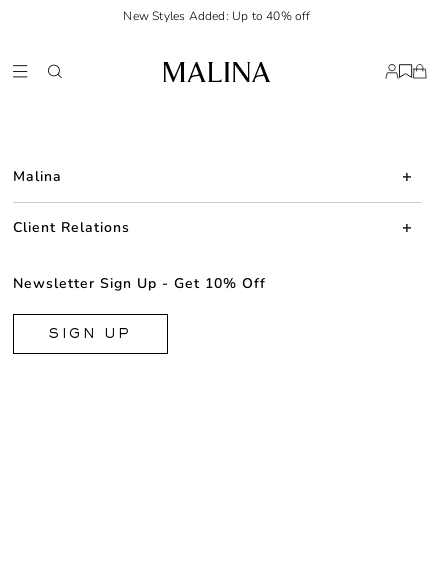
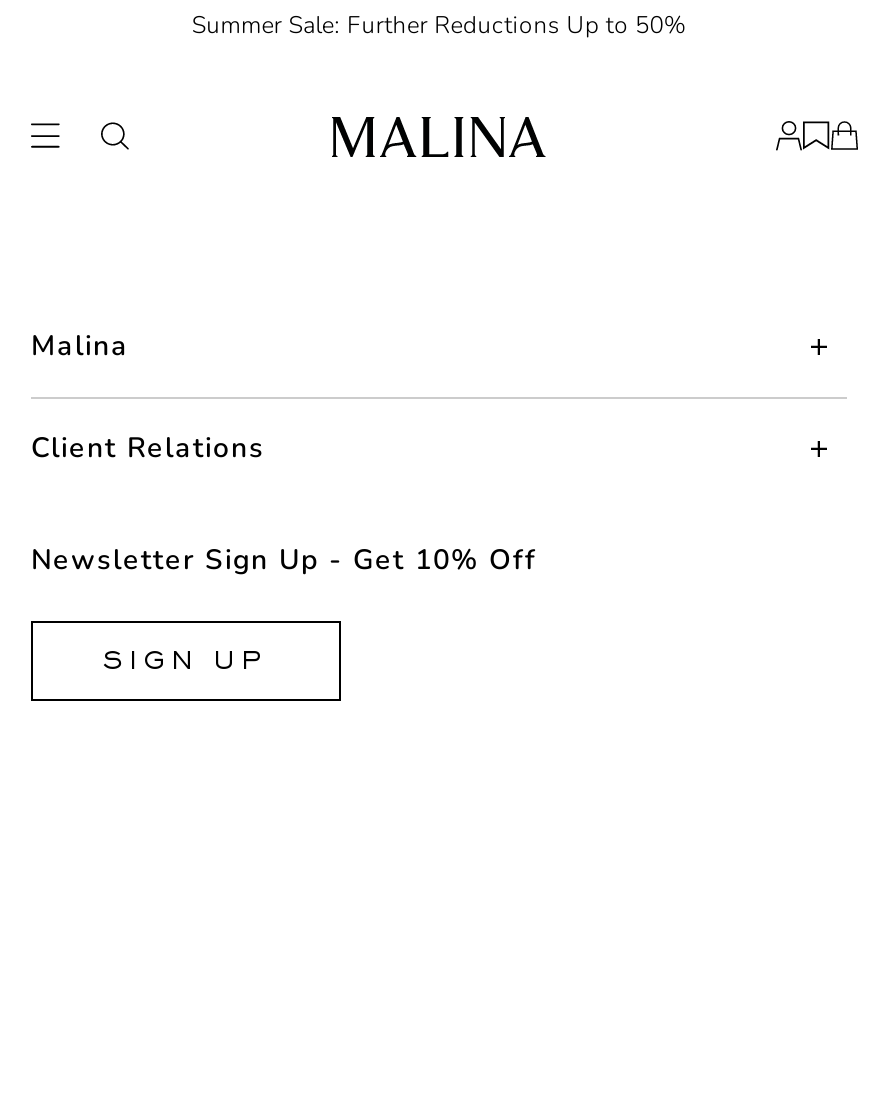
- New Styles Added: Up to 40% off
+ Summer Sale: Further Reductions Up to 50%
